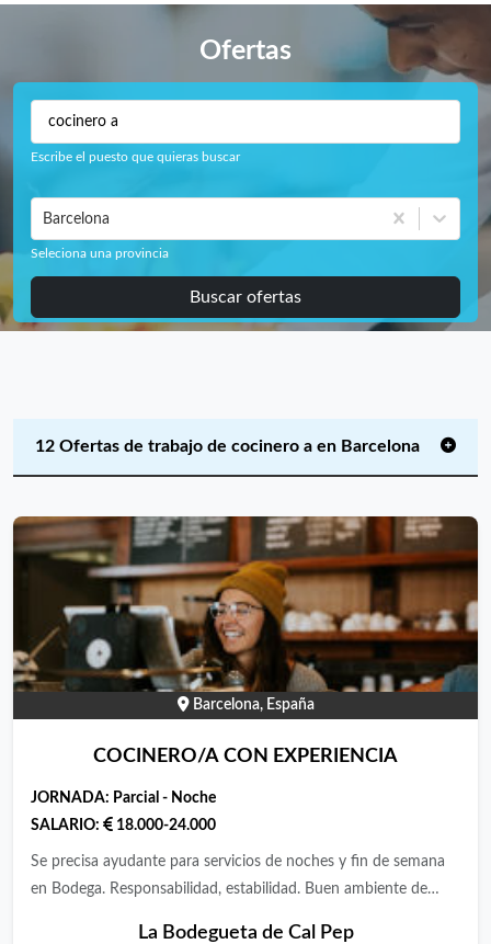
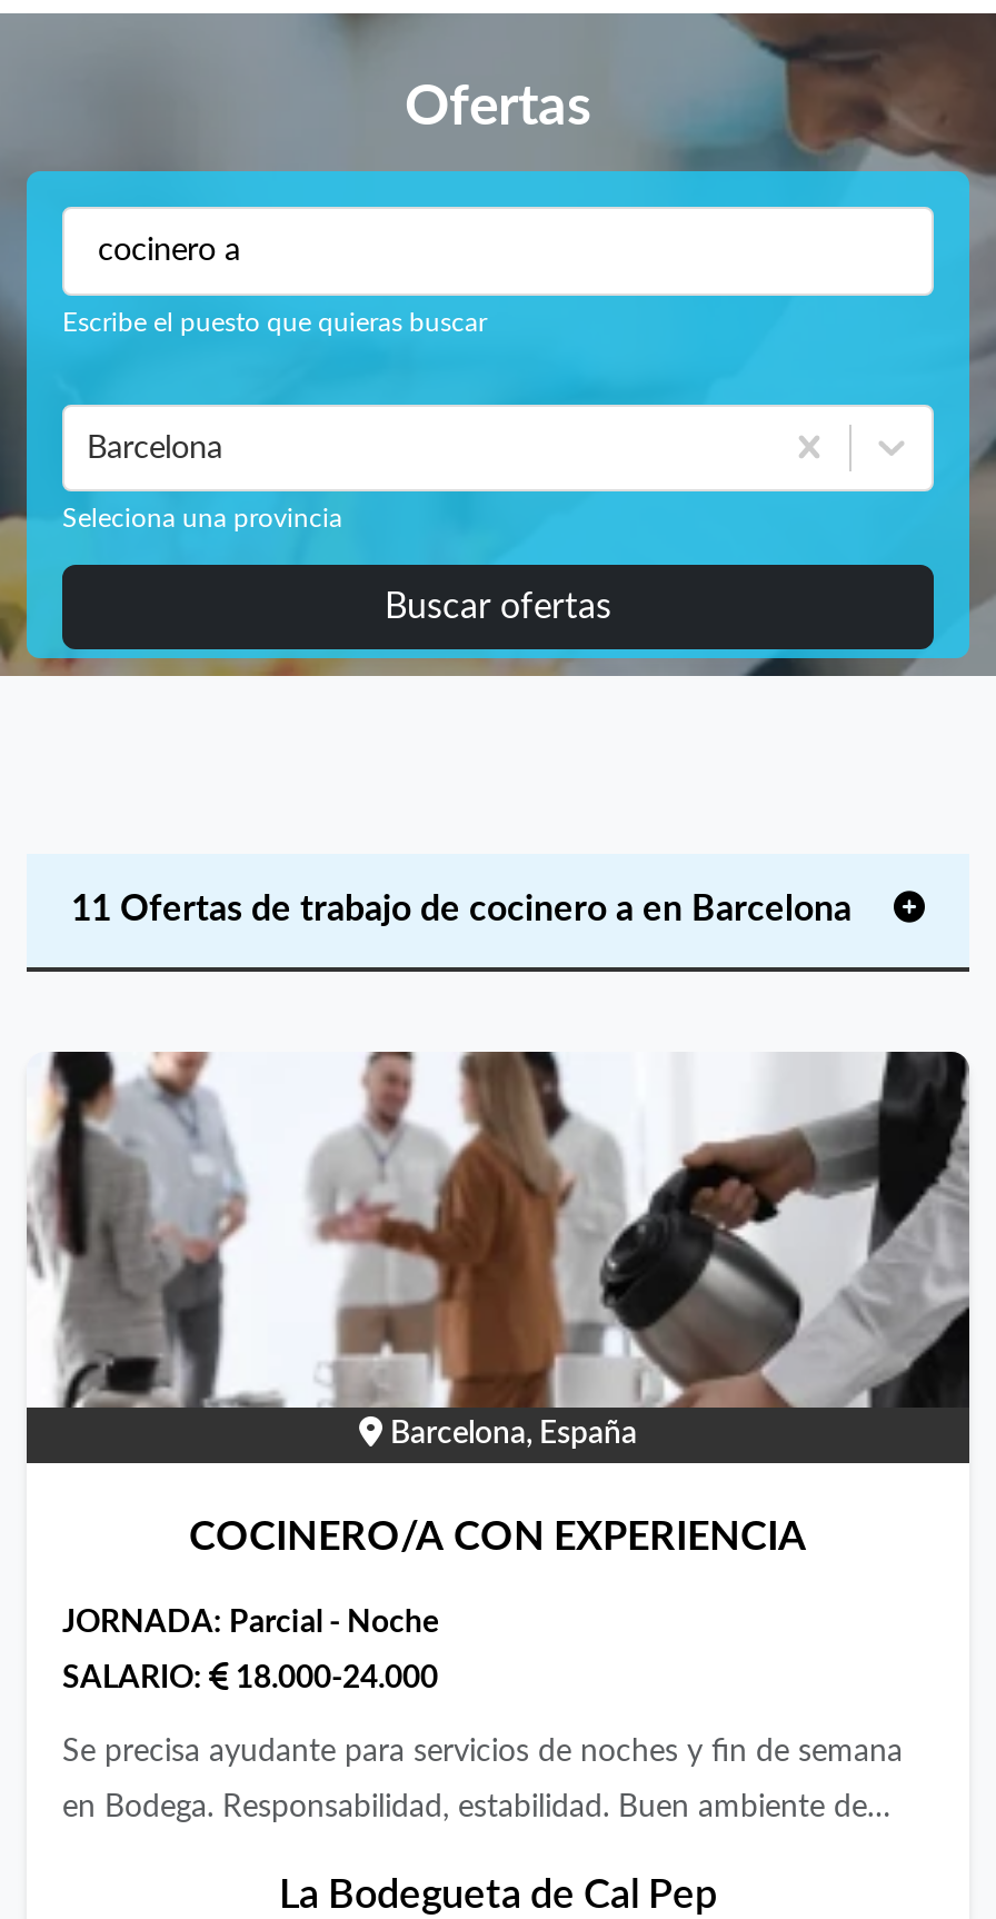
- 12 Ofertas de trabajo de cocinero a en Barcelona
+ 11 Ofertas de trabajo de cocinero a en Barcelona

- [image]
+ [image]
